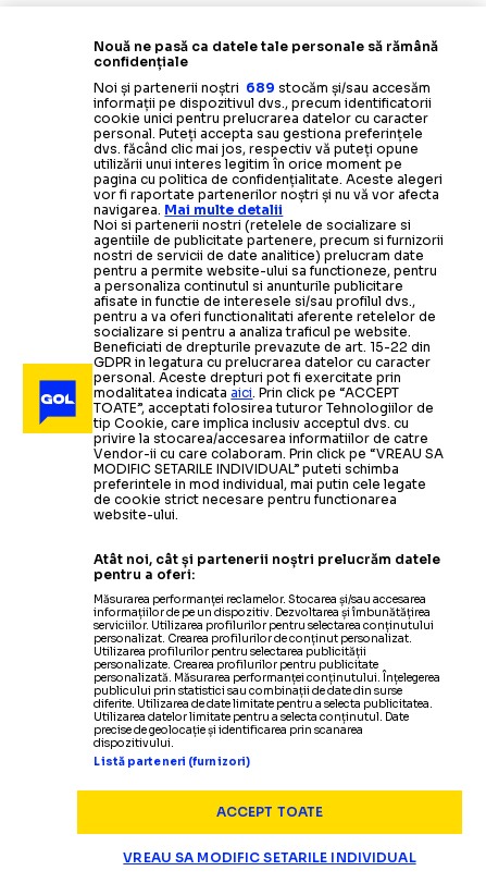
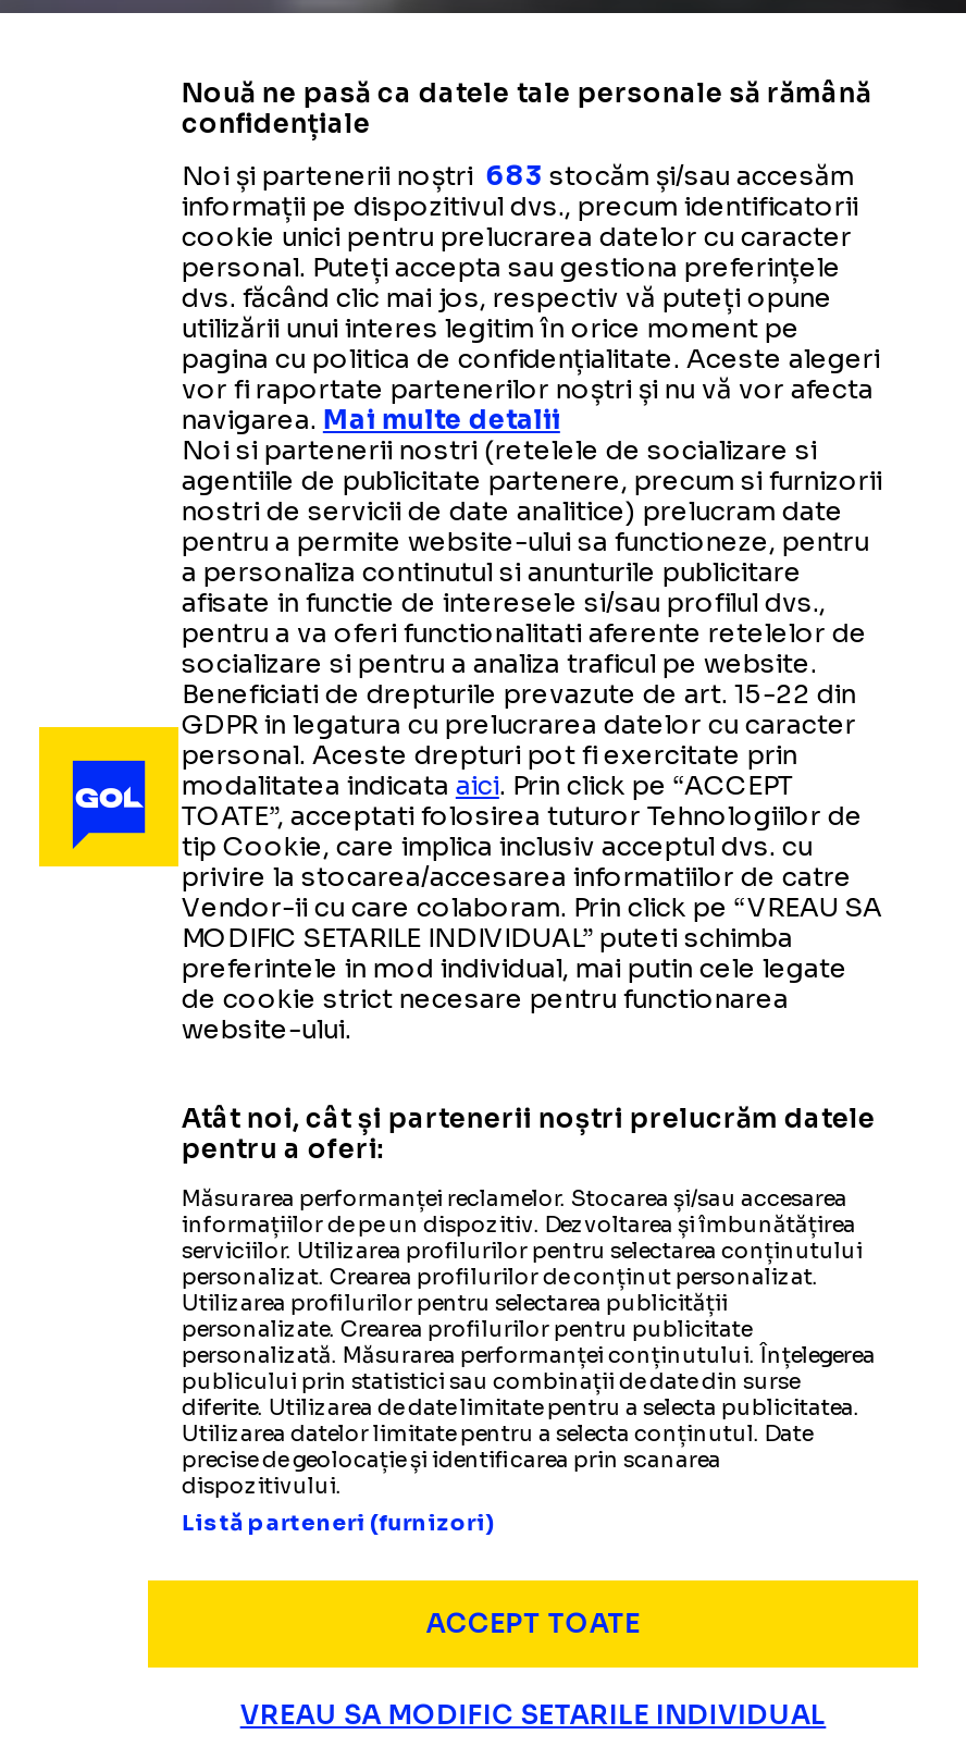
- Noi și partenerii noștri 689 stocăm și/sau accesăm
+ Noi și partenerii noștri 683 stocăm și/sau accesăm
